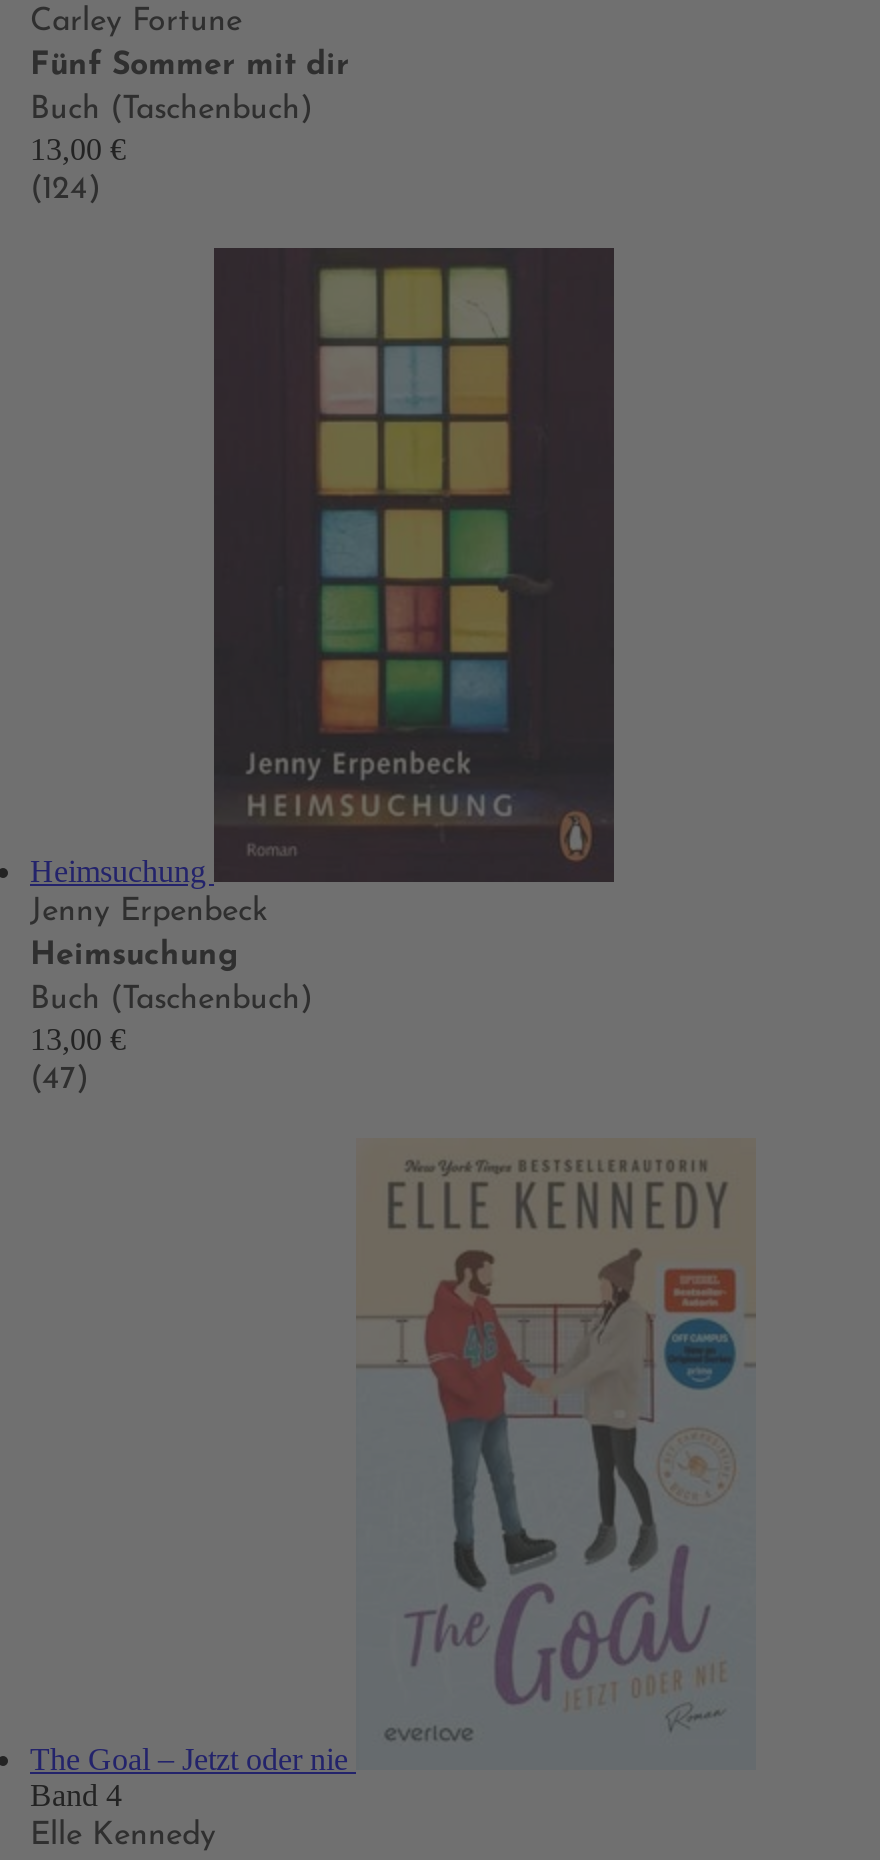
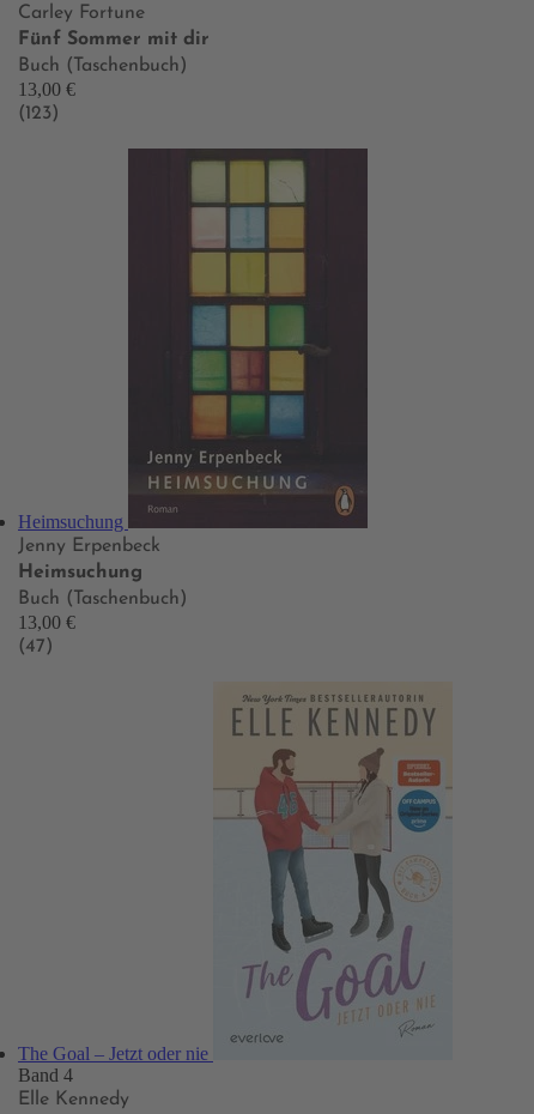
- (124)
+ (123)
